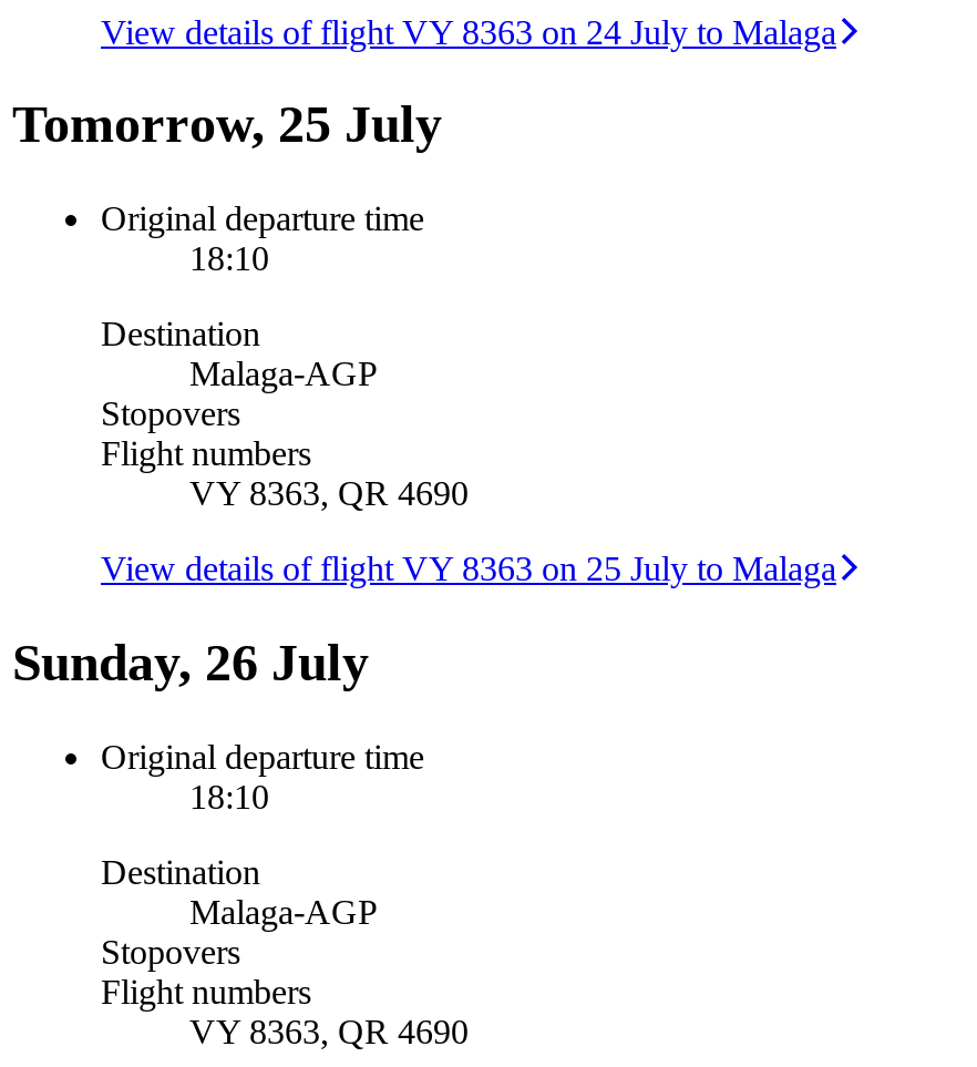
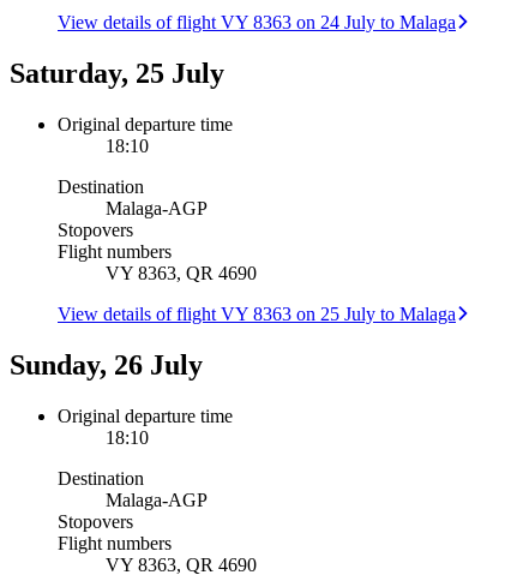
- Tomorrow, 25 July
+ Saturday, 25 July
